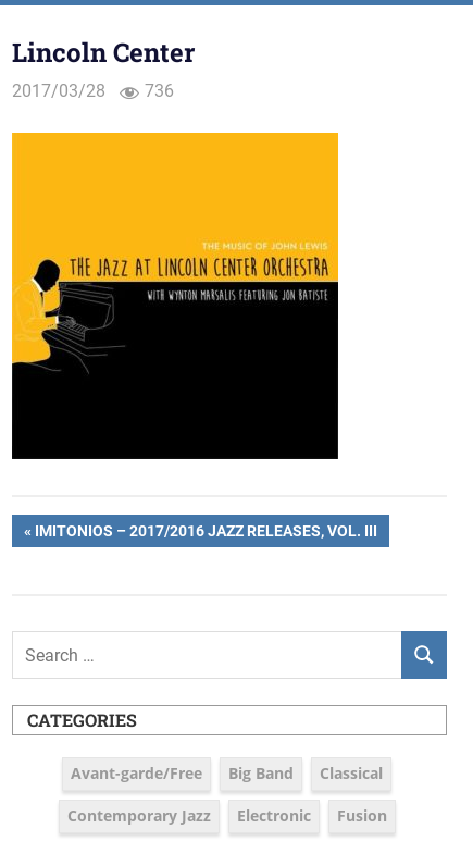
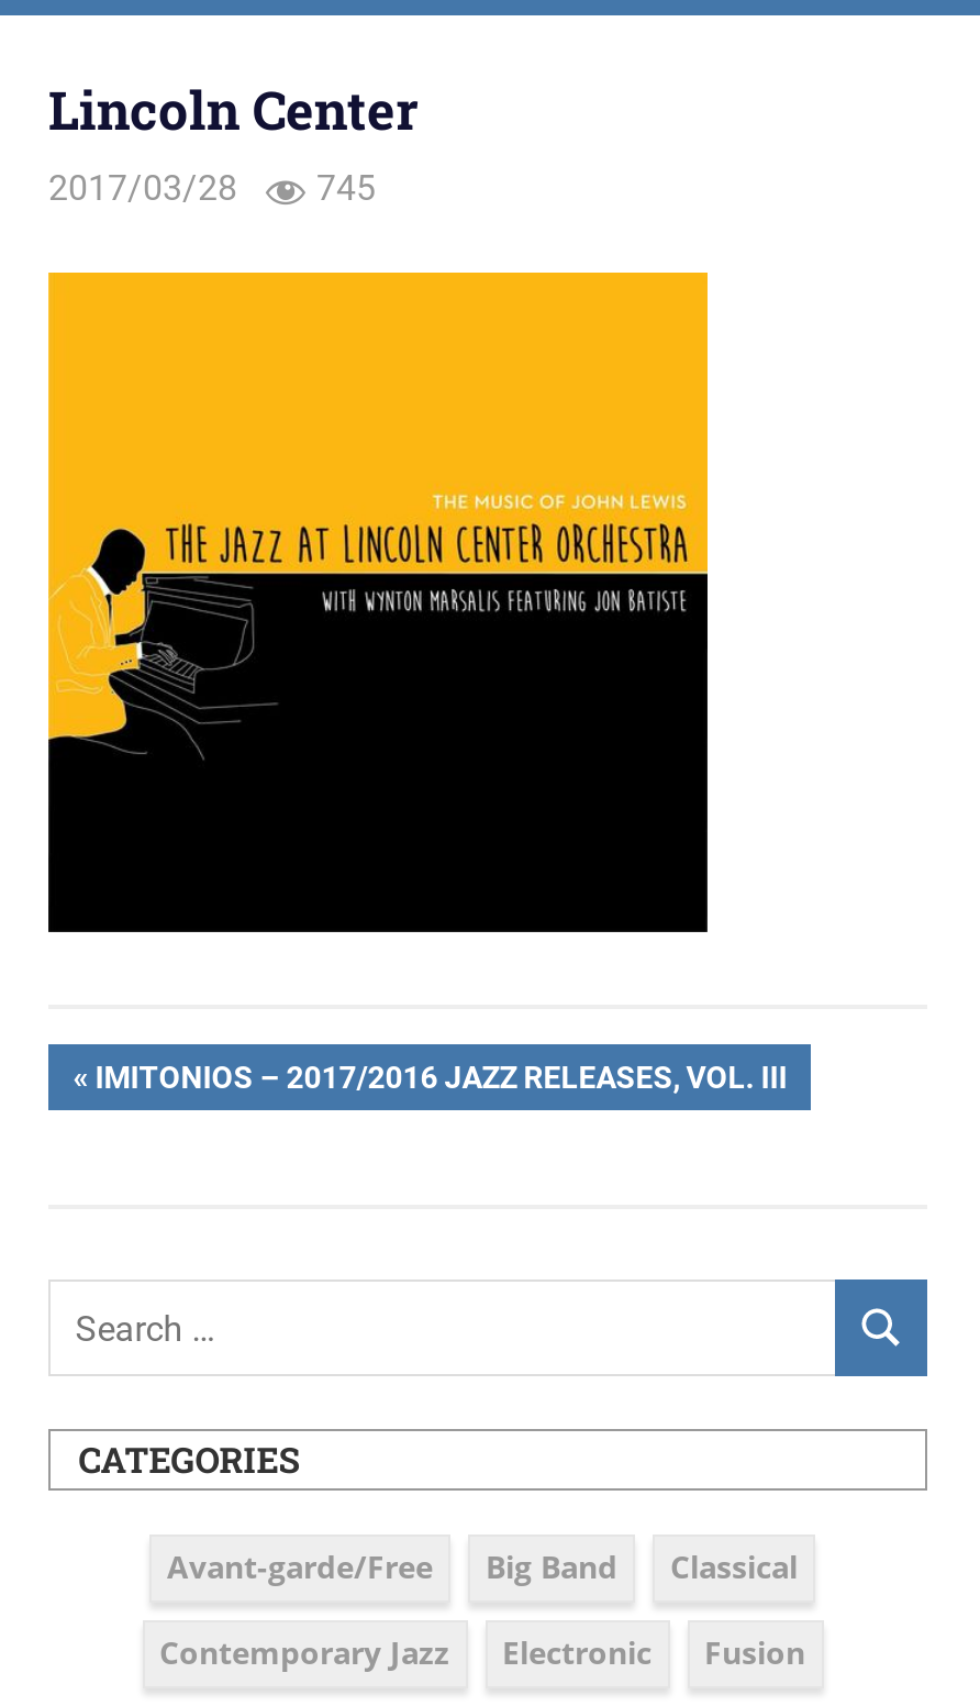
- 2017/03/28 736
+ 2017/03/28 745
